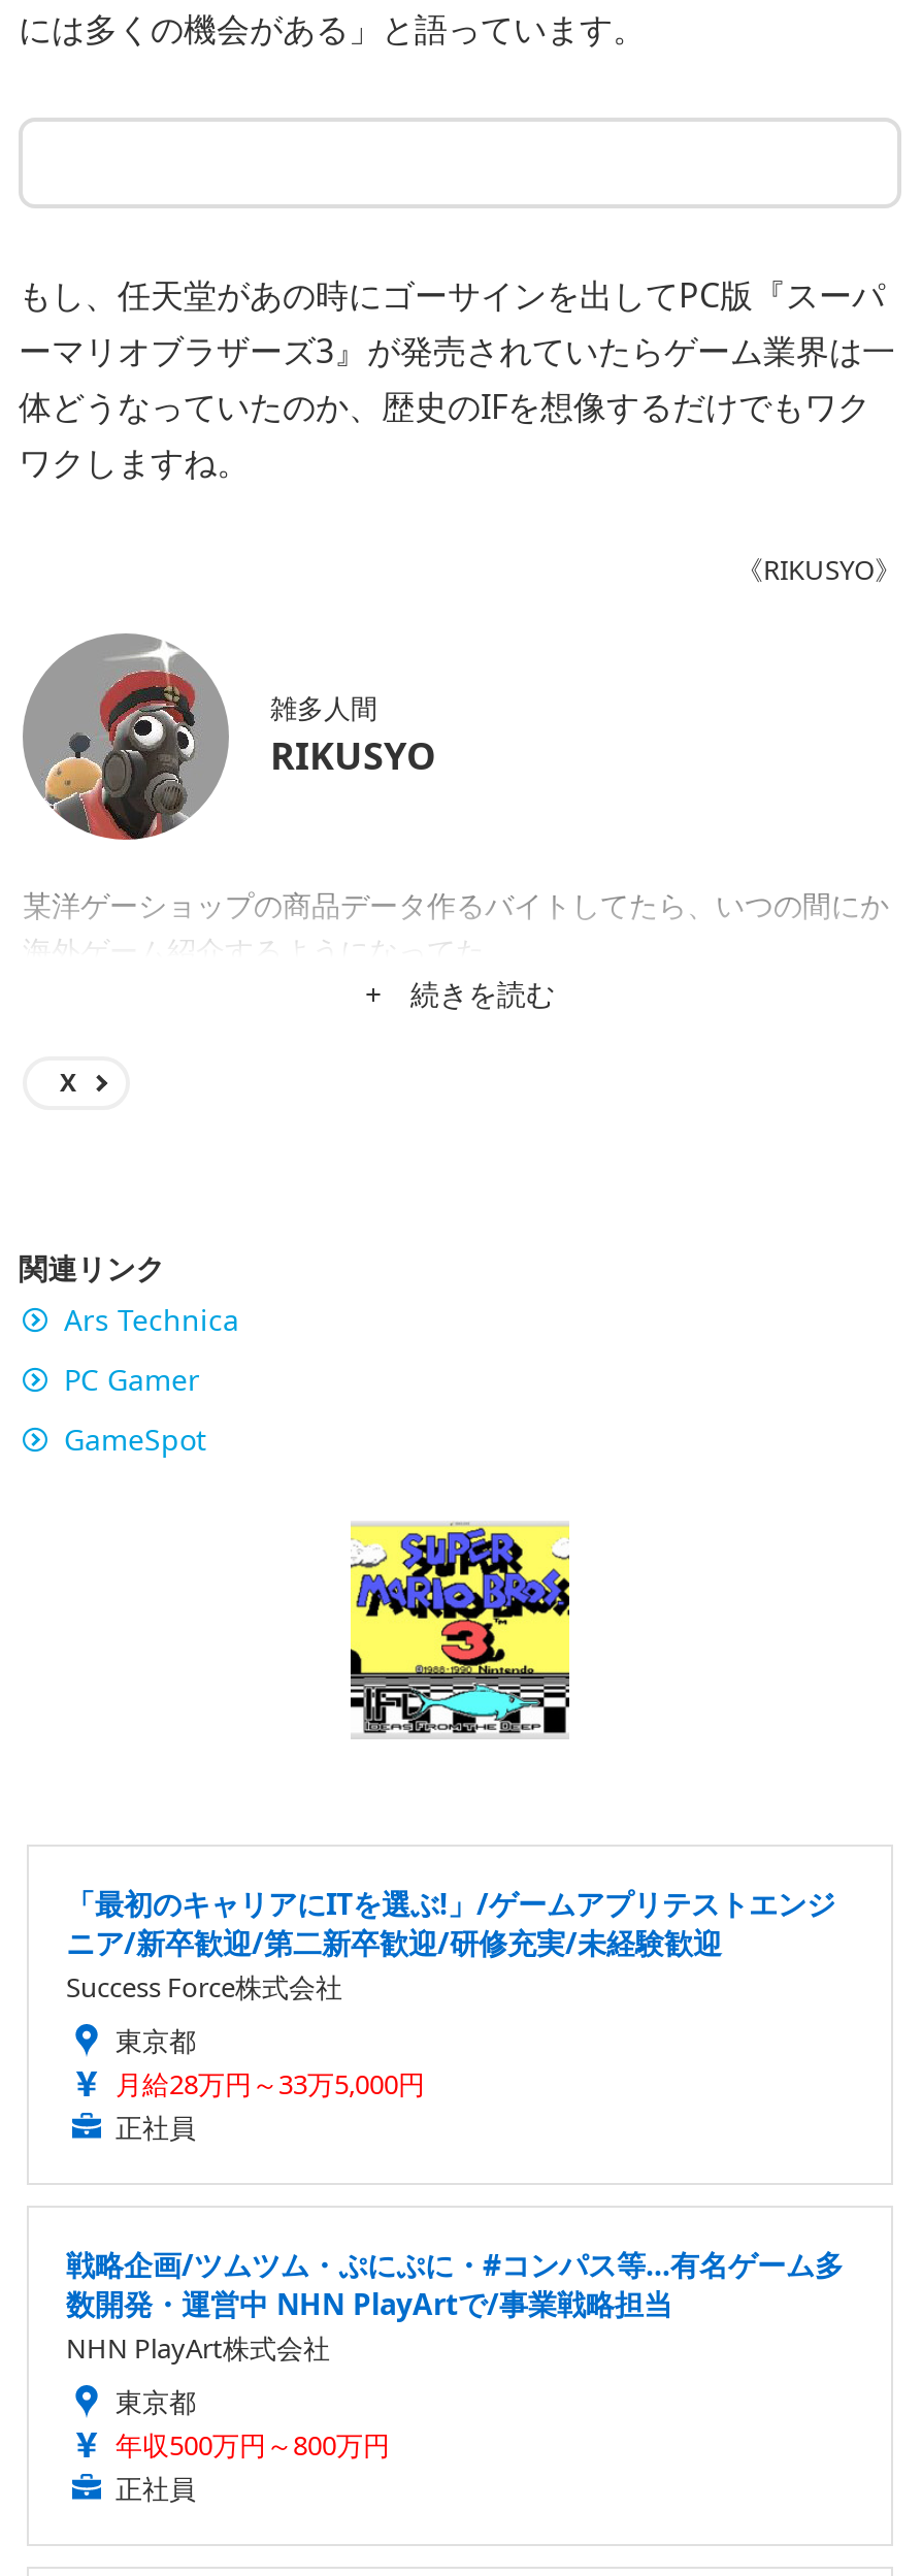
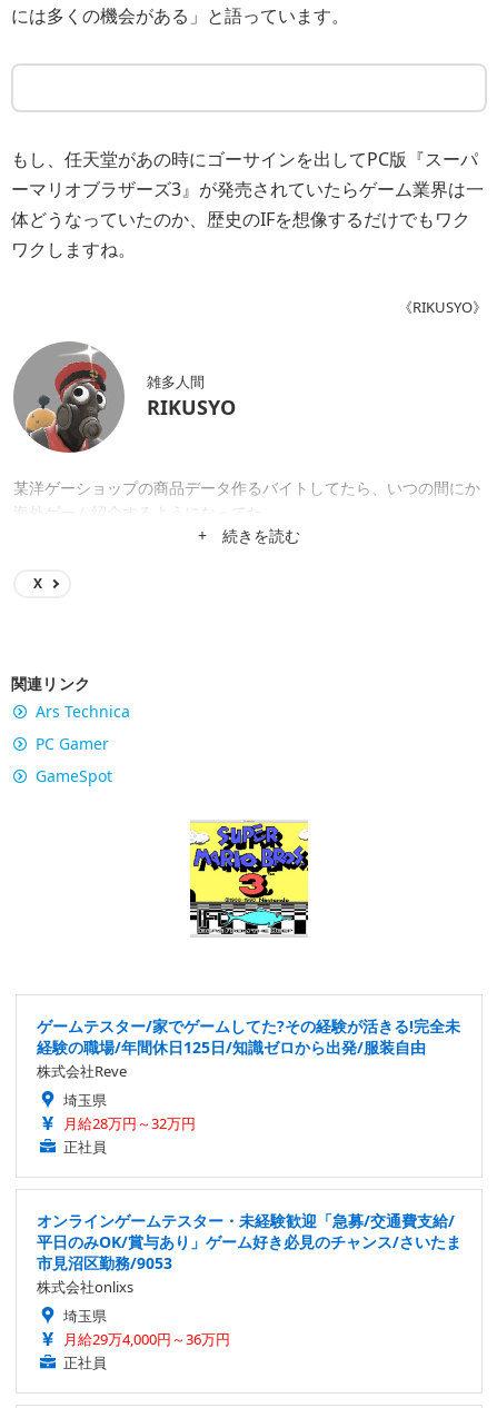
- 「最初のキャリアにITを選ぶ!」/ゲームアプリテストエンジ
- ニア/新卒歓迎/第二新卒歓迎/研修充実/未経験歓迎
- Success Force株式会社
- 東京都
- 月給28万円～33万5,000円
+ ゲームテスター/家でゲームしてた?その経験が活きる!完全未
+ 経験の職場/年間休日125日/知識ゼロから出発/服装自由
+ 株式会社Reve
+ 埼玉県
+ 月給28万円～32万円

- 戦略企画/ツムツム・ぷにぷに・#コンパス等…有名ゲーム多
- 数開発・運営中 NHN PlayArtで/事業戦略担当
- NHN PlayArt株式会社
- 東京都
- 年収500万円～800万円
+ オンラインゲームテスター・未経験歓迎「急募/交通費支給/
+ 平日のみOK/賞与あり」ゲーム好き必見のチャンス/さいたま
+ 市見沼区勤務/9053
+ 株式会社onlixs
+ 埼玉県
+ 月給29万4,000円～36万円
